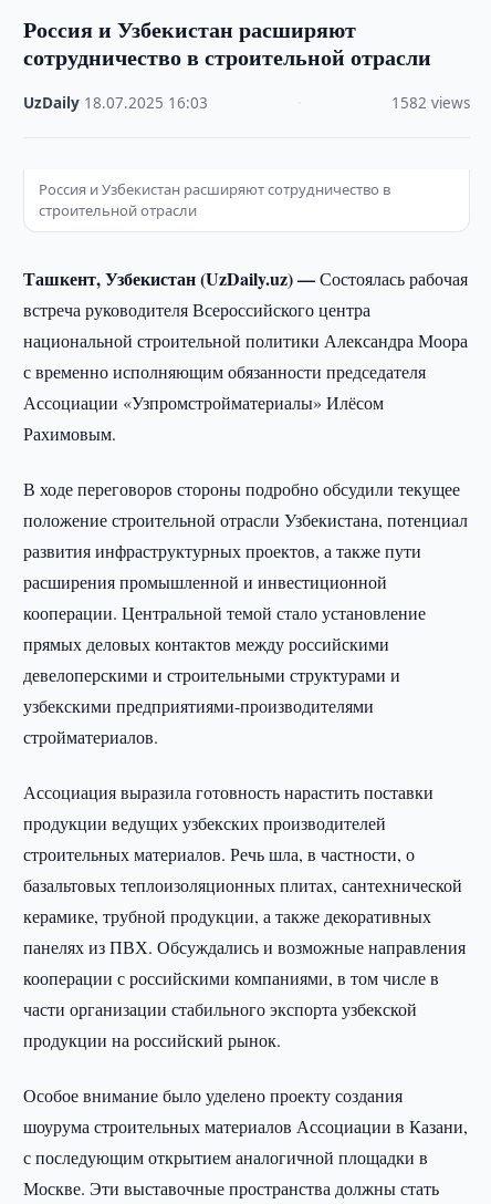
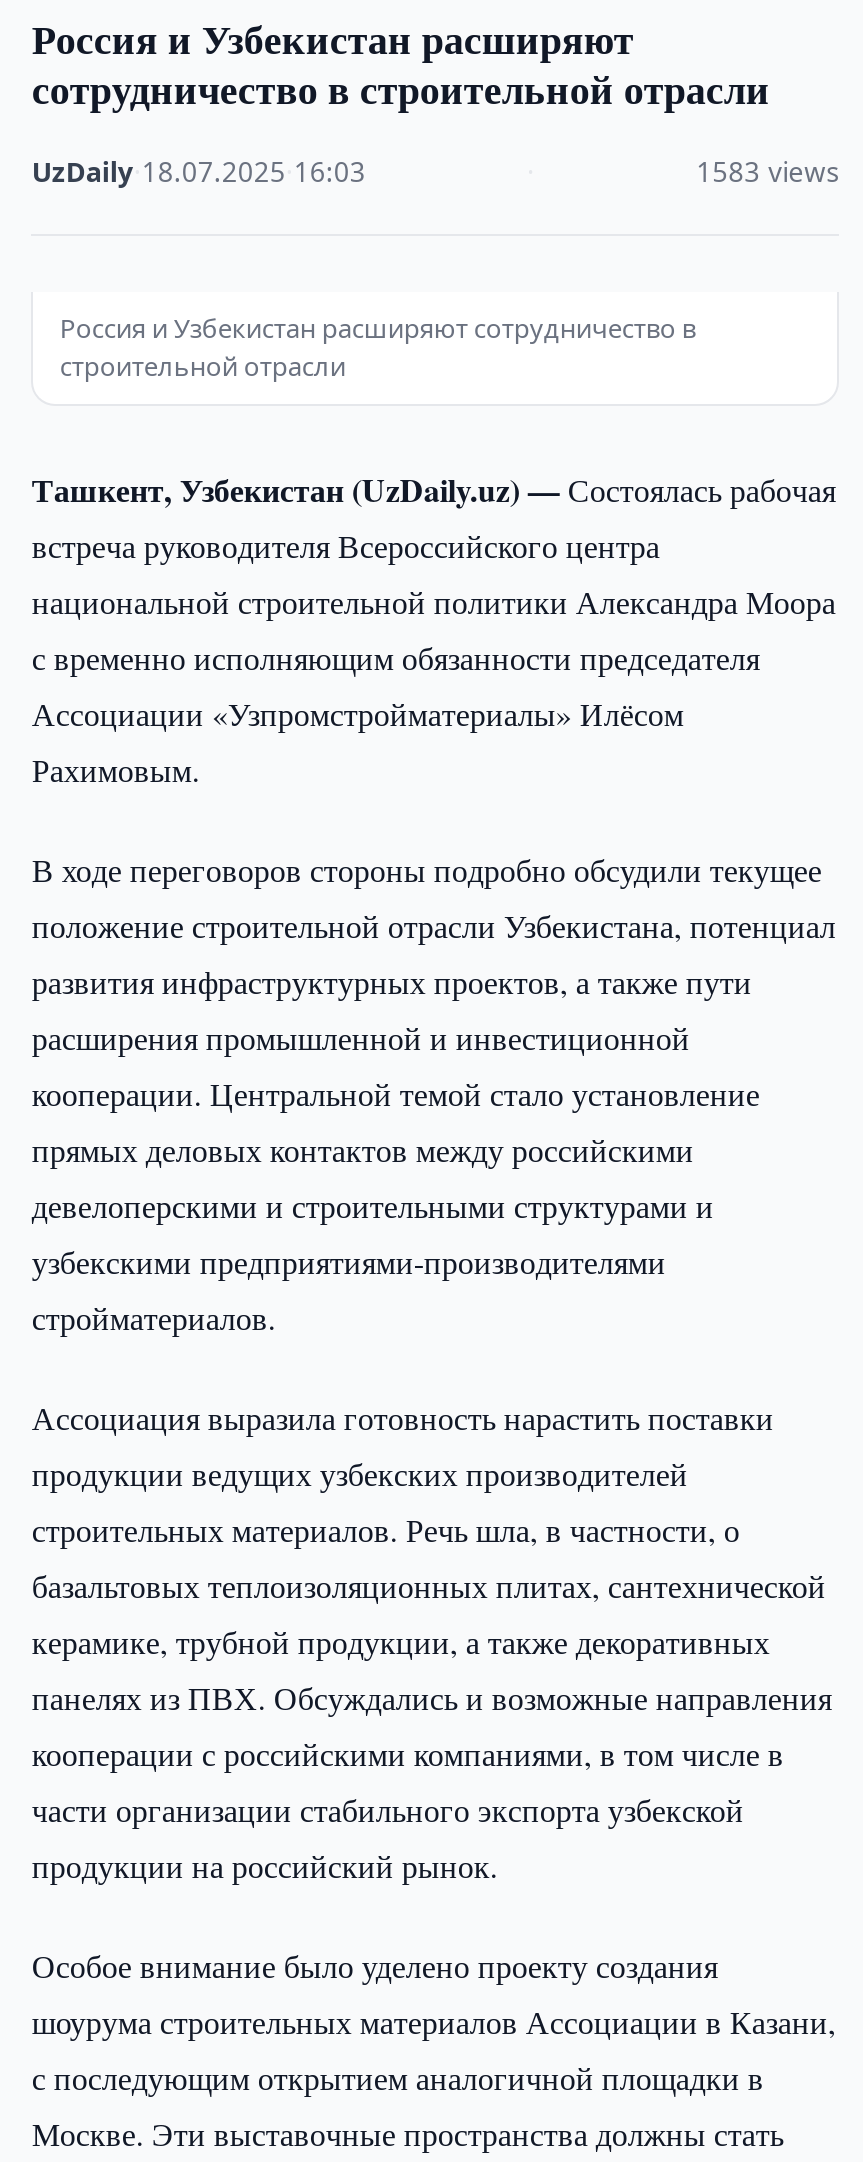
- 1582 views
+ 1583 views
